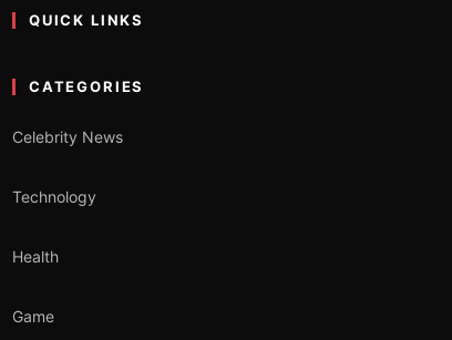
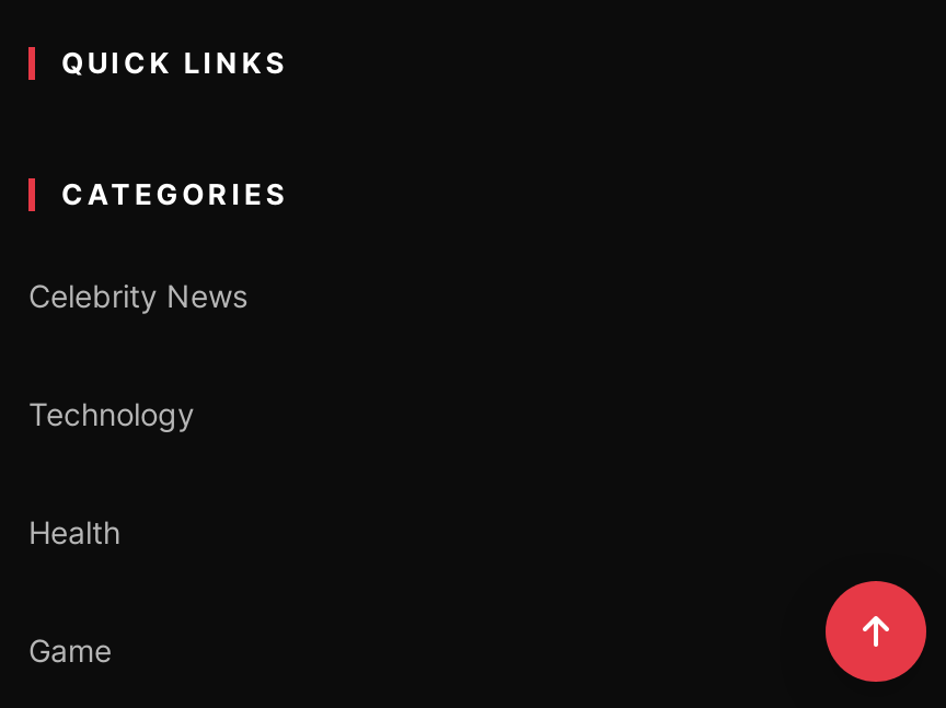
+ [image]
